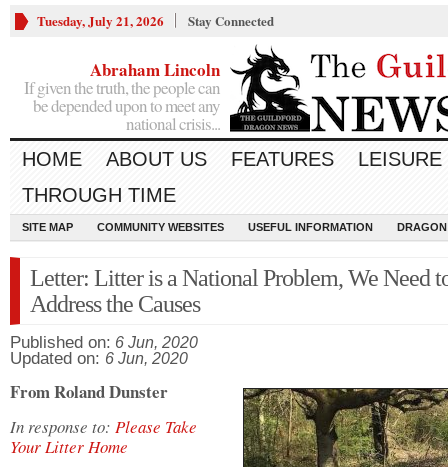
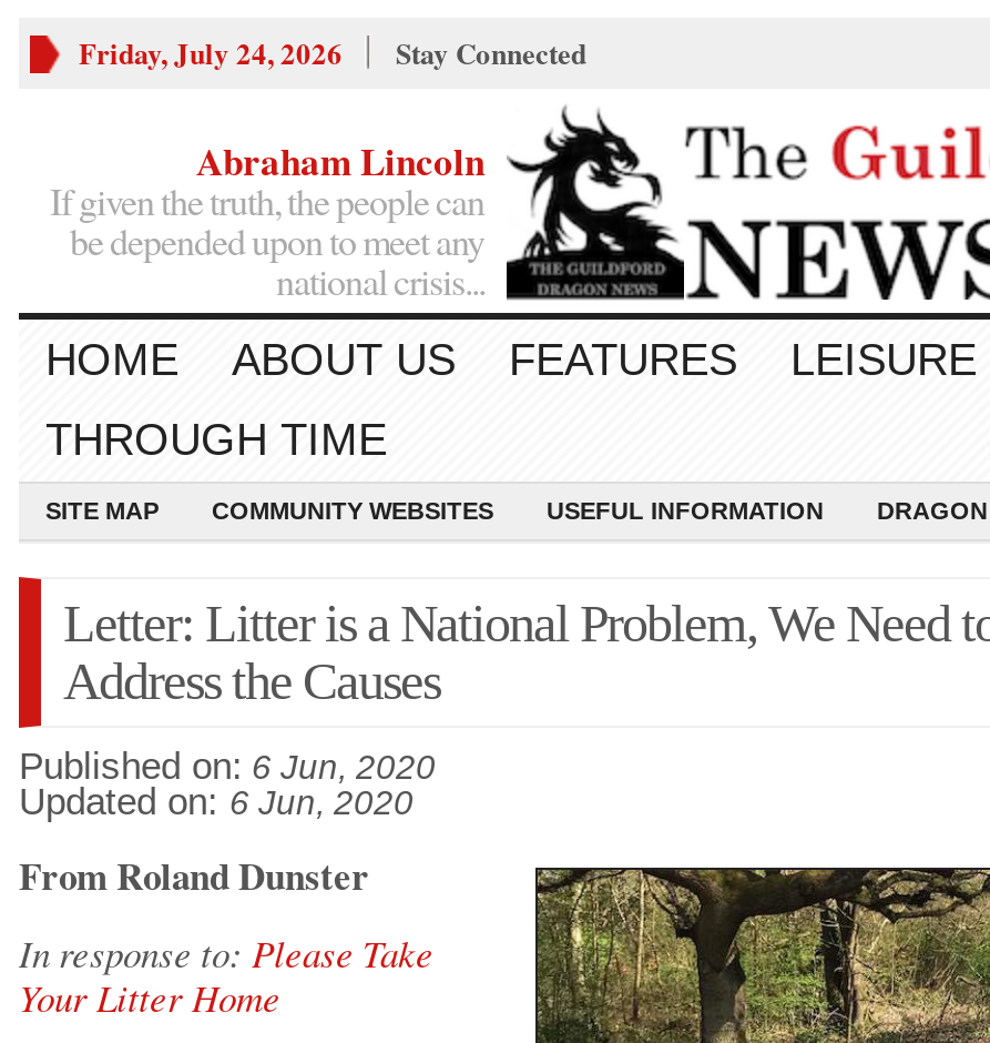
- Tuesday, July 21, 2026 Stay Connected
+ Friday, July 24, 2026 Stay Connected
